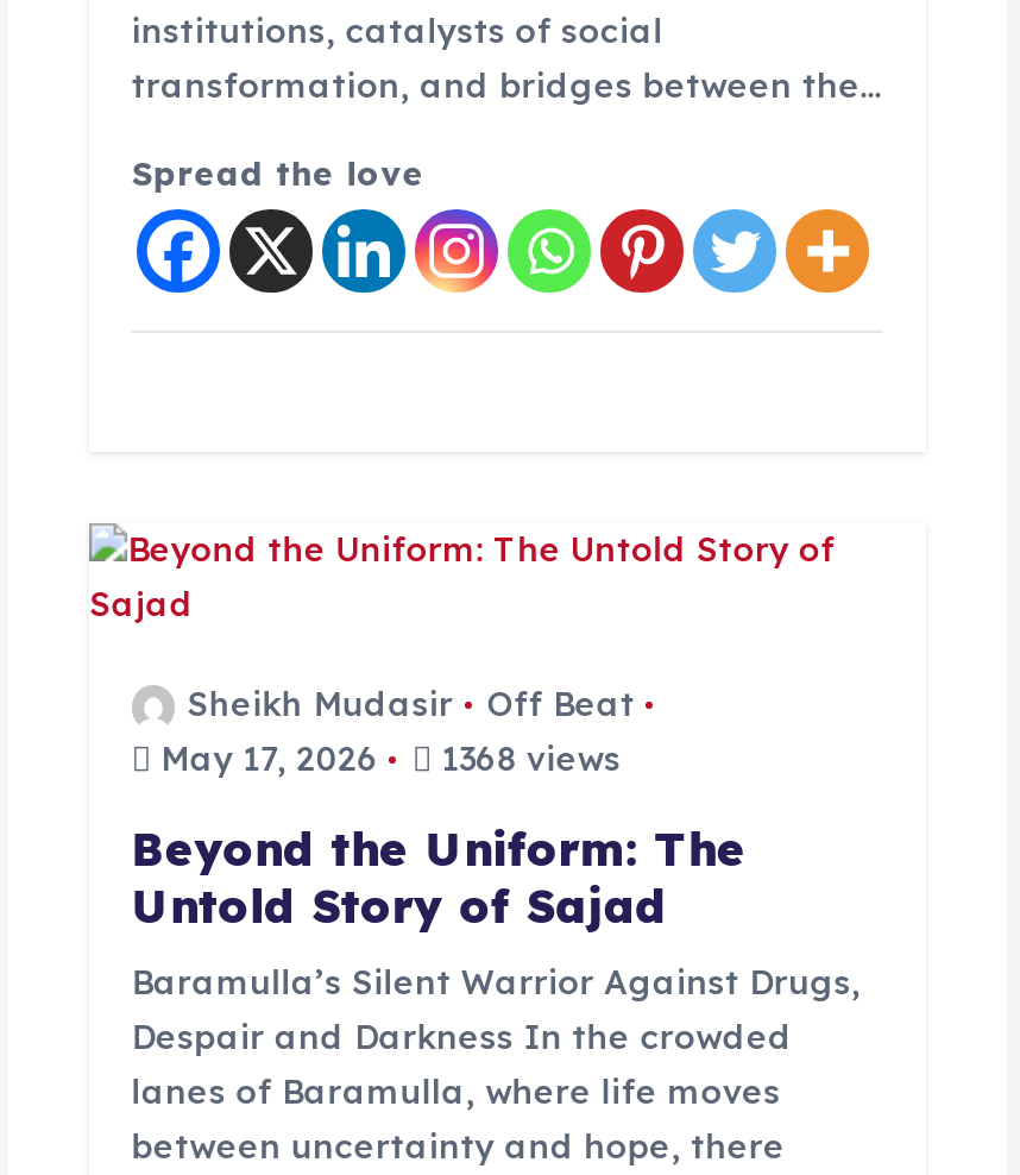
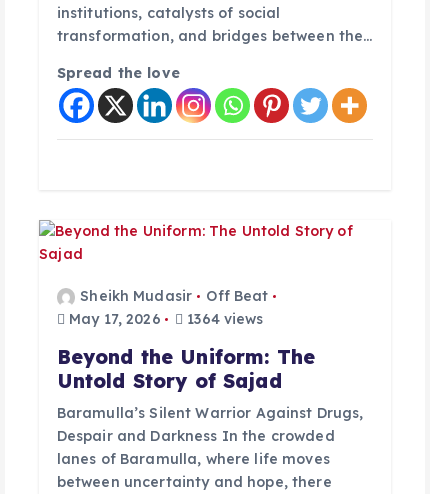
- May 17, 2026 1368 views
+ May 17, 2026 1364 views
